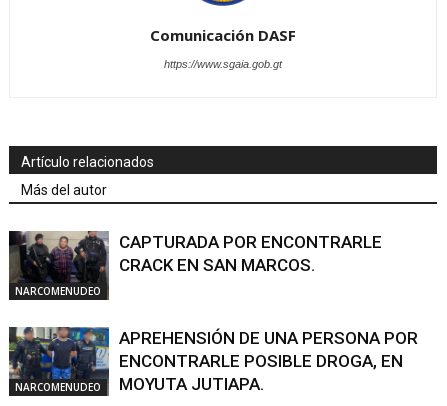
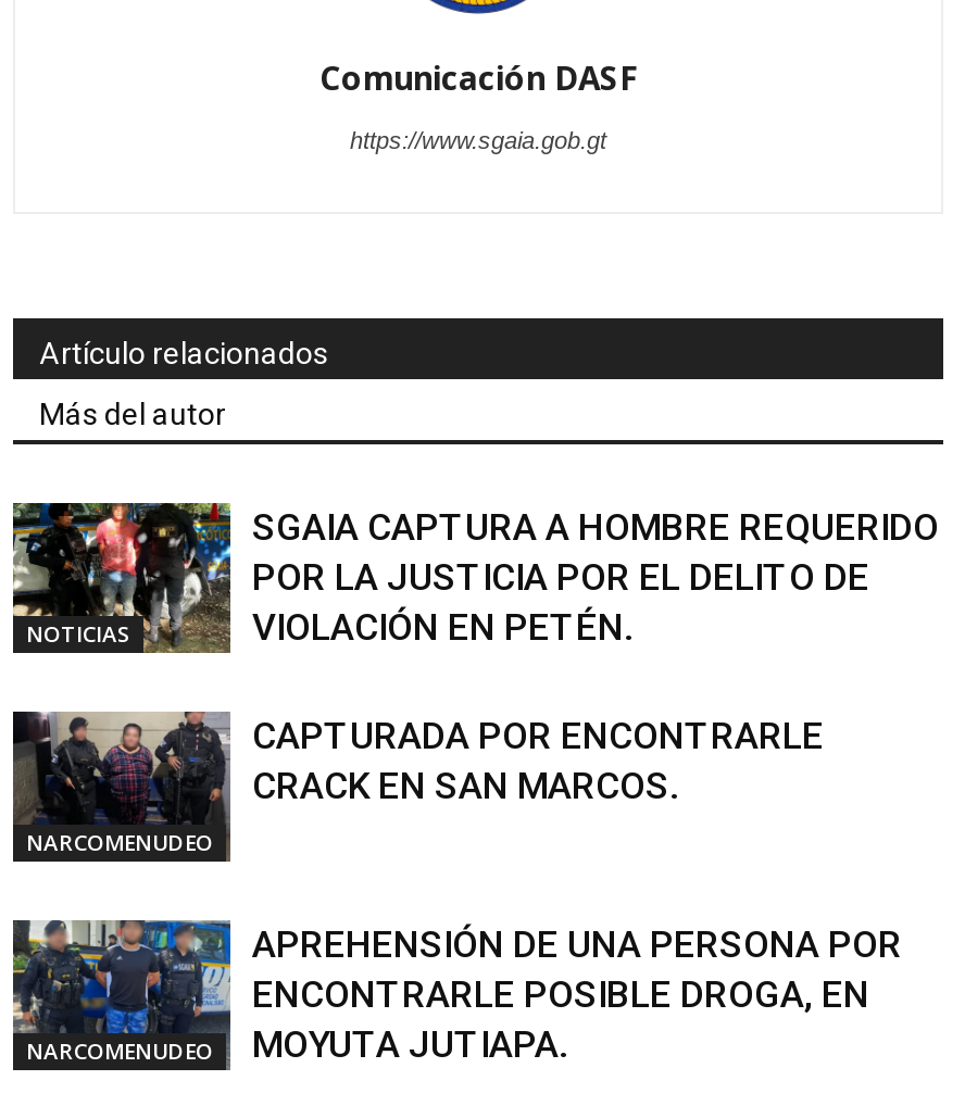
+ [image]
+ NOTICIAS

+ SGAIA CAPTURA A HOMBRE REQUERIDO
+ POR LA JUSTICIA POR EL DELITO DE
+ VIOLACIÓN EN PETÉN.
